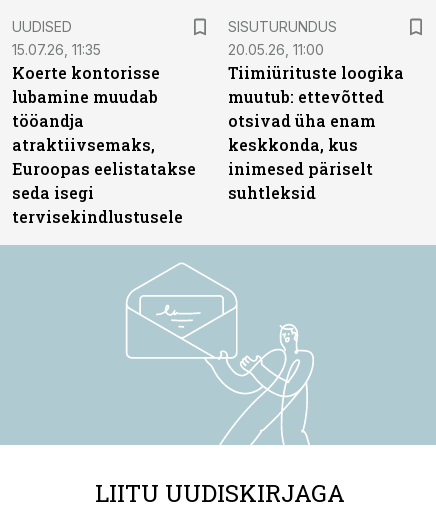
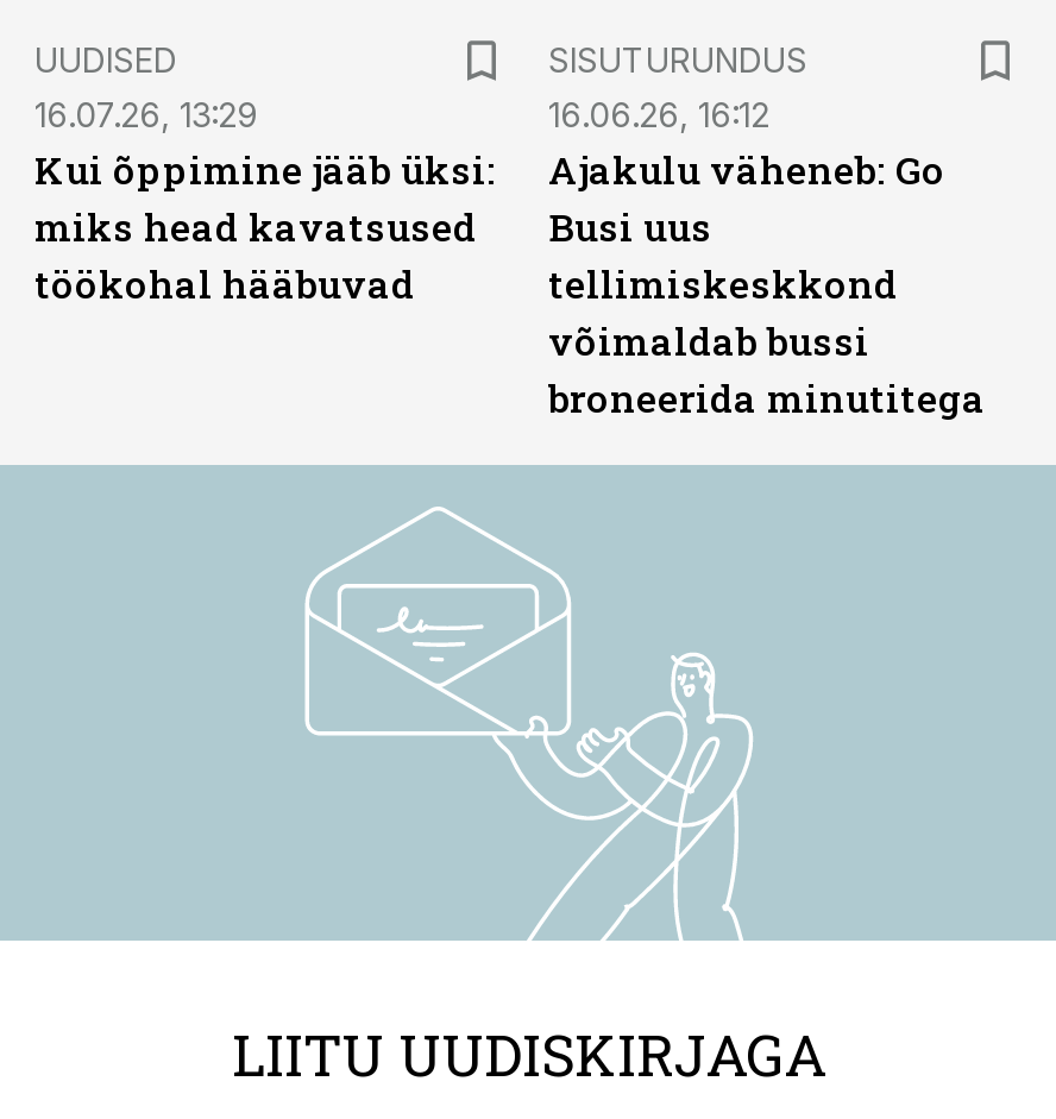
- 15.07.26, 11:35
- Koerte kontorisse
- lubamine muudab
- tööandja
- atraktiivsemaks,
- Euroopas eelistatakse
- seda isegi
- tervisekindlustusele
+ 16.07.26, 13:29
+ Kui õppimine jääb üksi:
+ miks head kavatsused
+ töökohal hääbuvad

- 20.05.26, 11:00
- Tiimiürituste loogika
- muutub: ettevõtted
- otsivad üha enam
- keskkonda, kus
- inimesed päriselt
- suhtleksid
+ 16.06.26, 16:12
+ Ajakulu väheneb: Go
+ Busi uus
+ tellimiskeskkond
+ võimaldab bussi
+ broneerida minutitega
